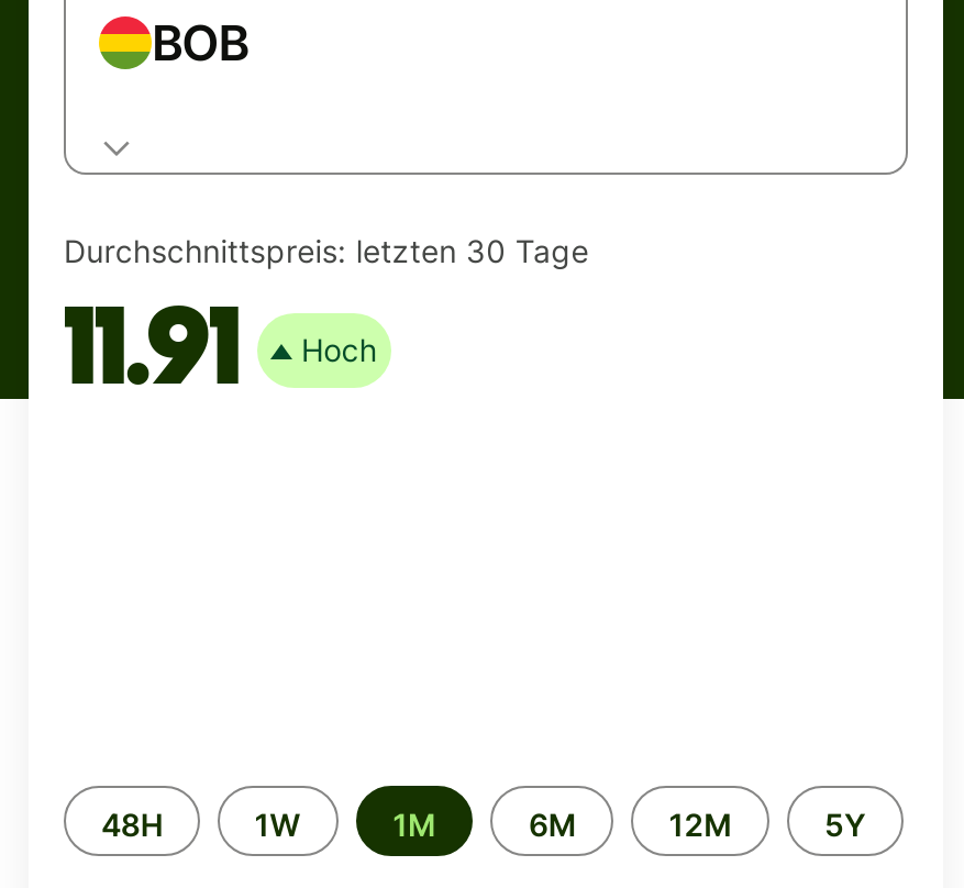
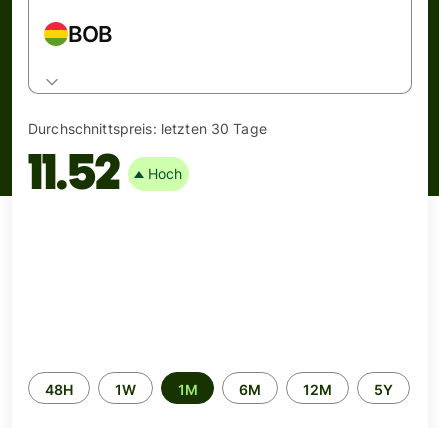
- 11.91 Hoch
+ 11.52 Hoch
